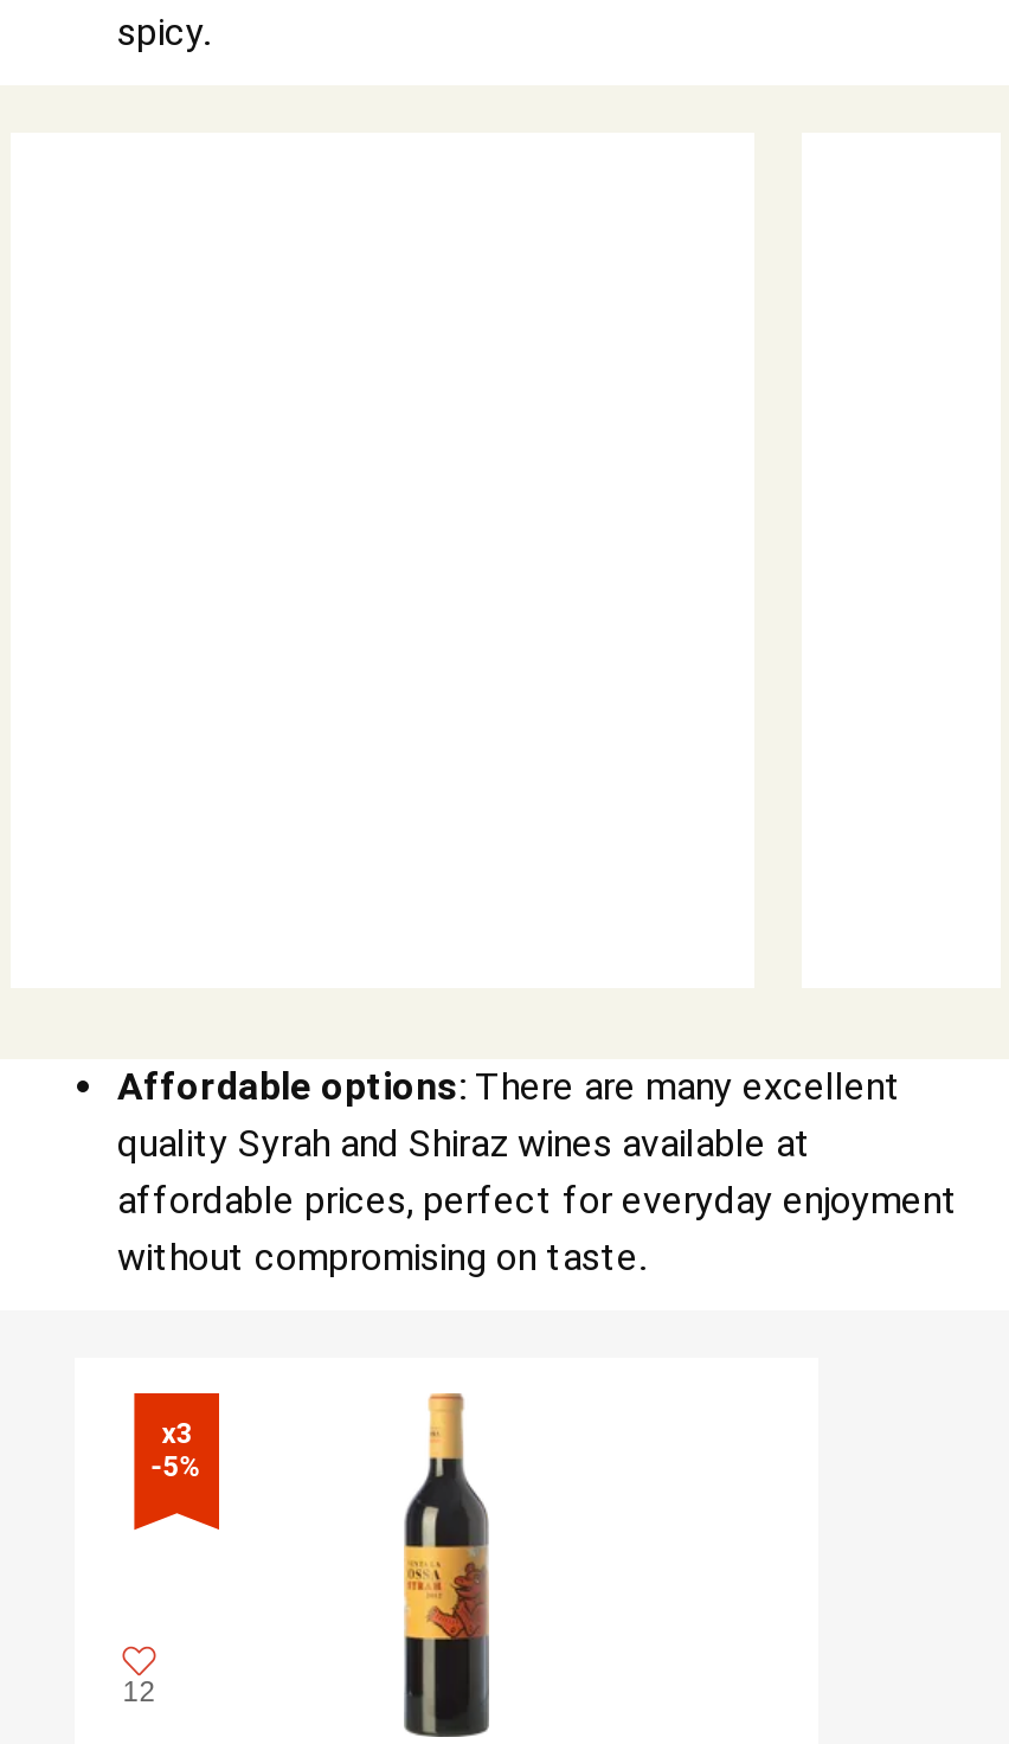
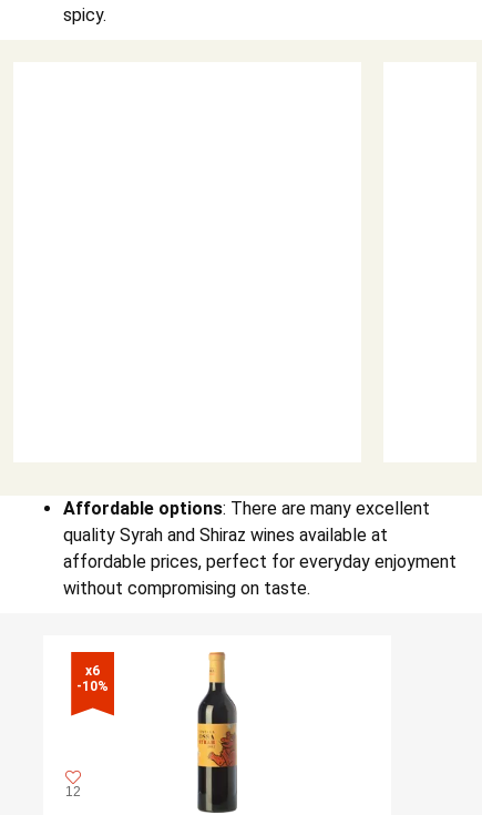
- x3
- -5%
+ x6
+ -10%
